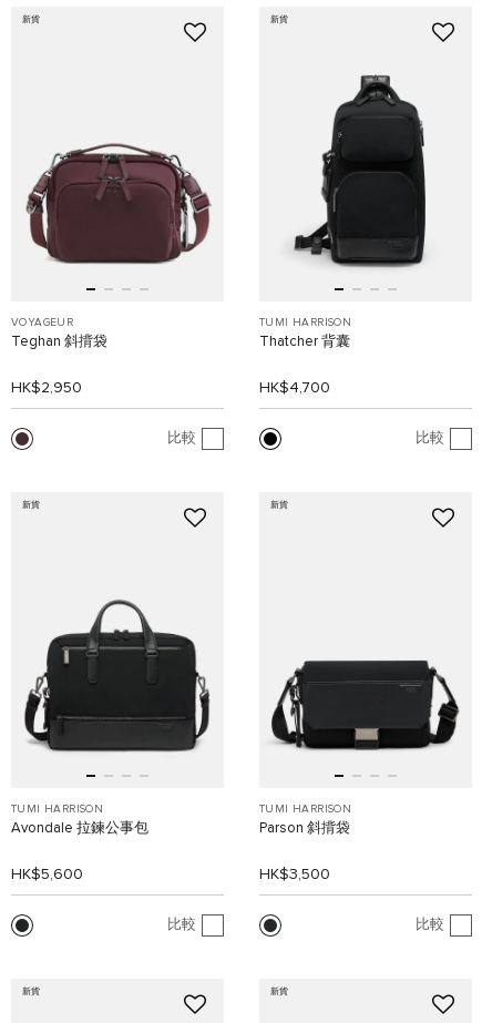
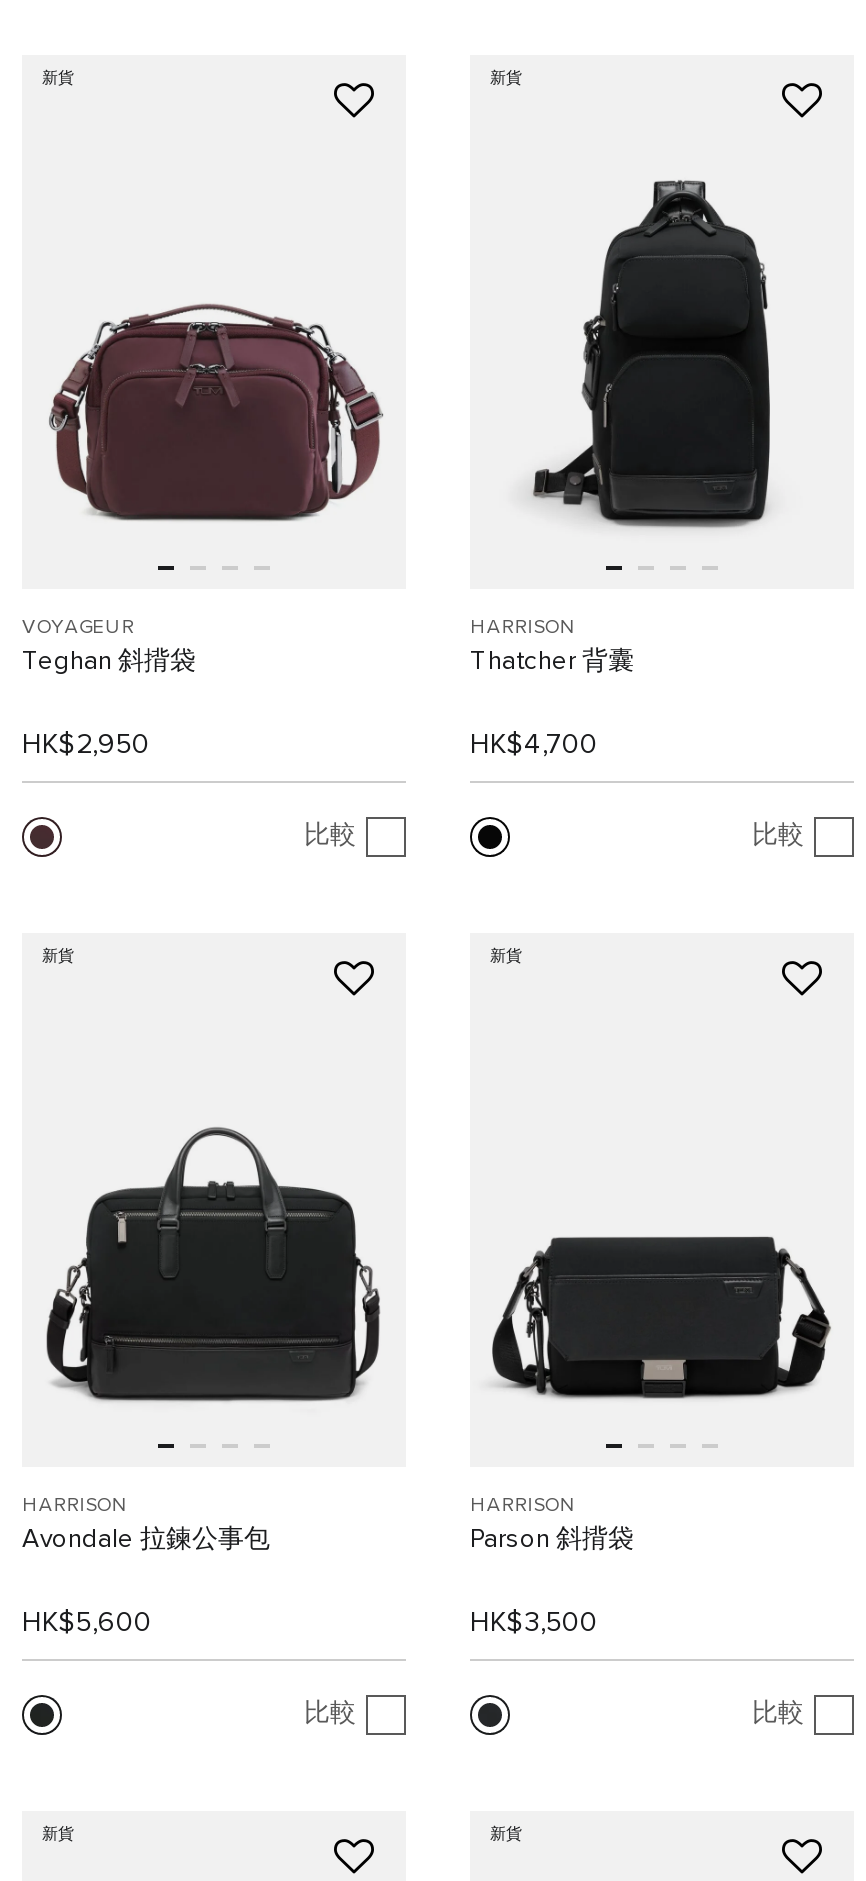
- TUMI HARRISON
+ HARRISON

- TUMI HARRISON
+ HARRISON

- TUMI HARRISON
+ HARRISON
